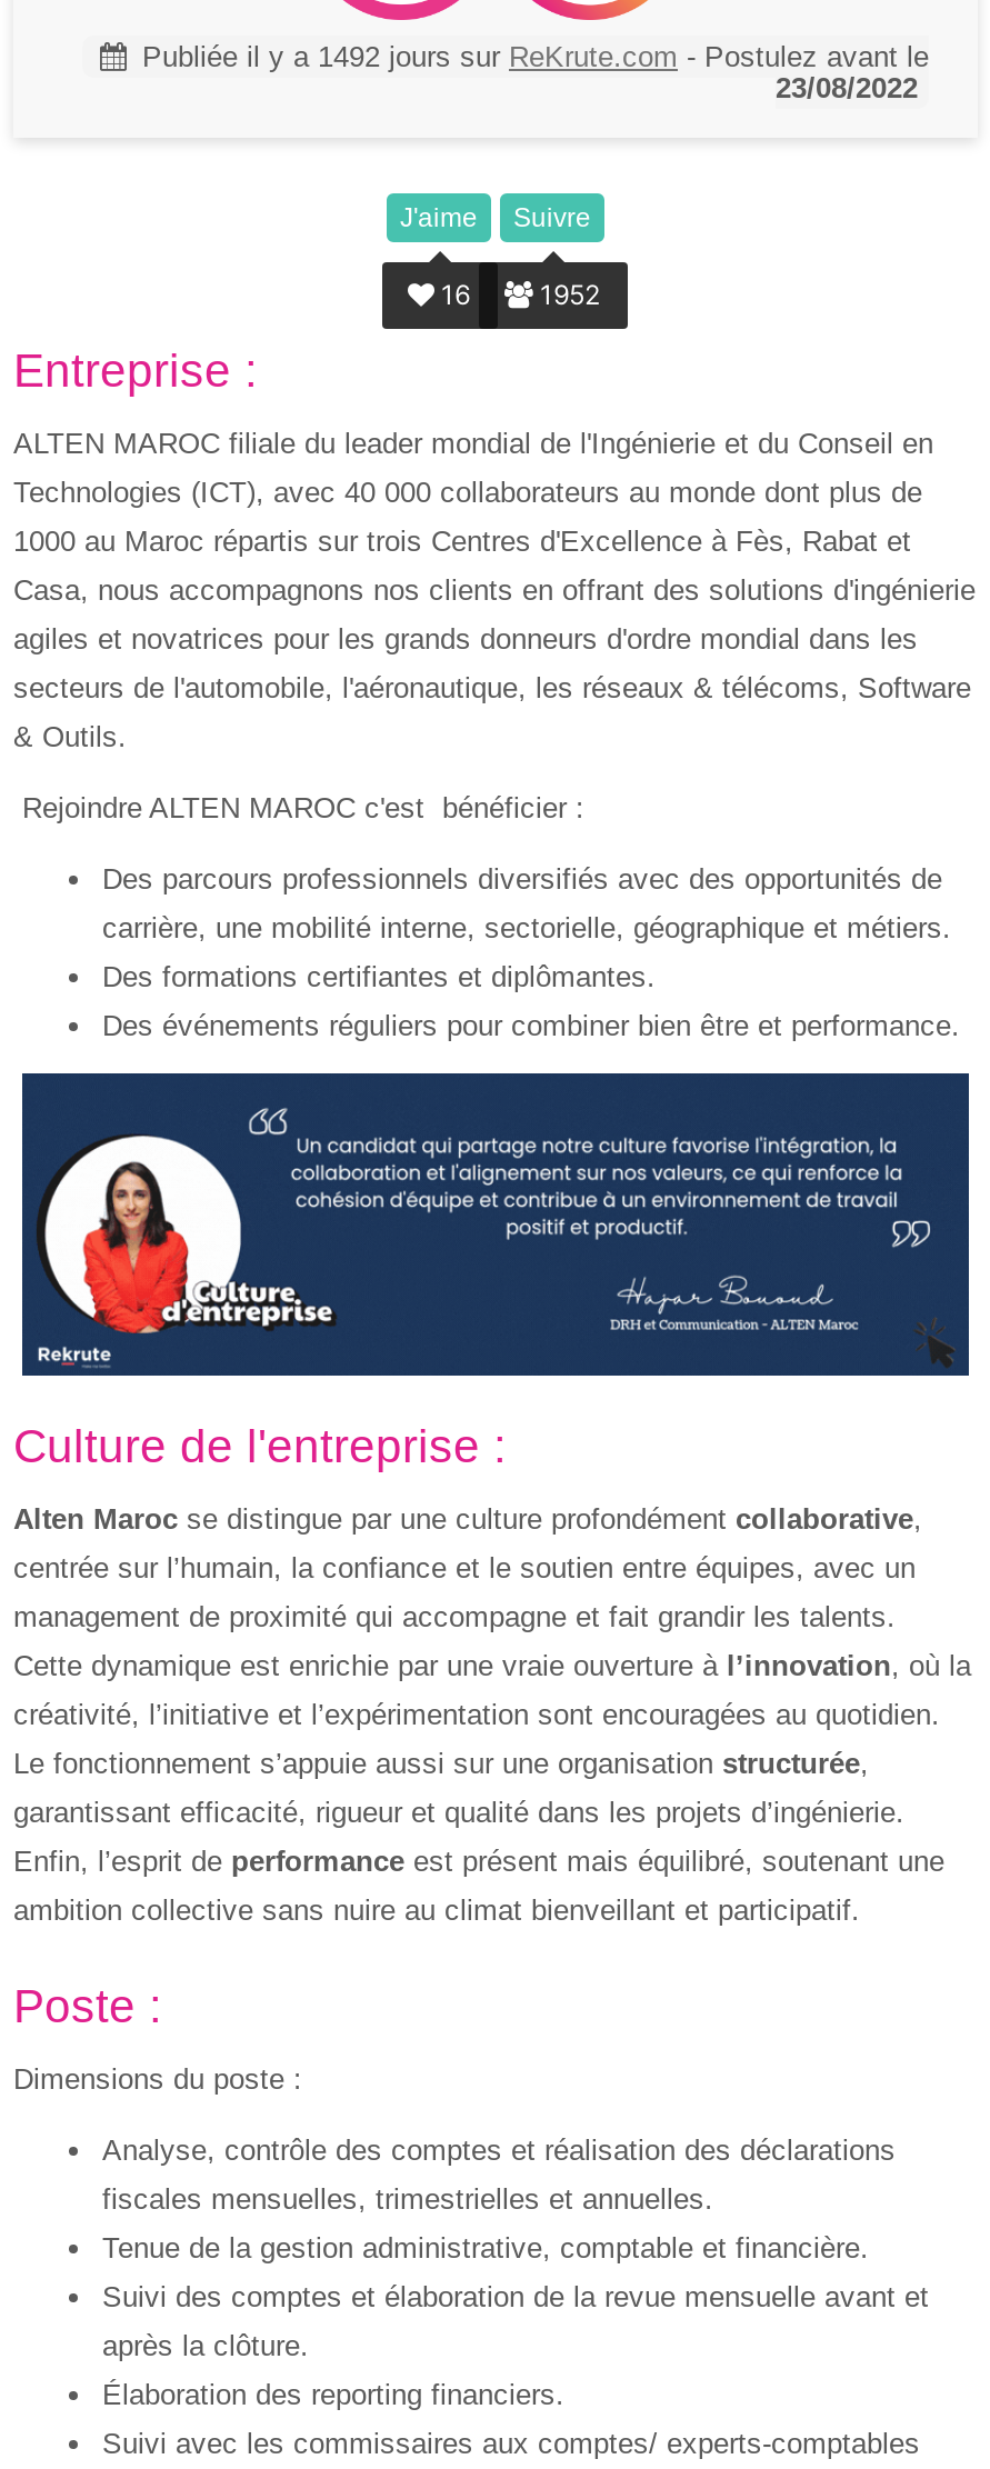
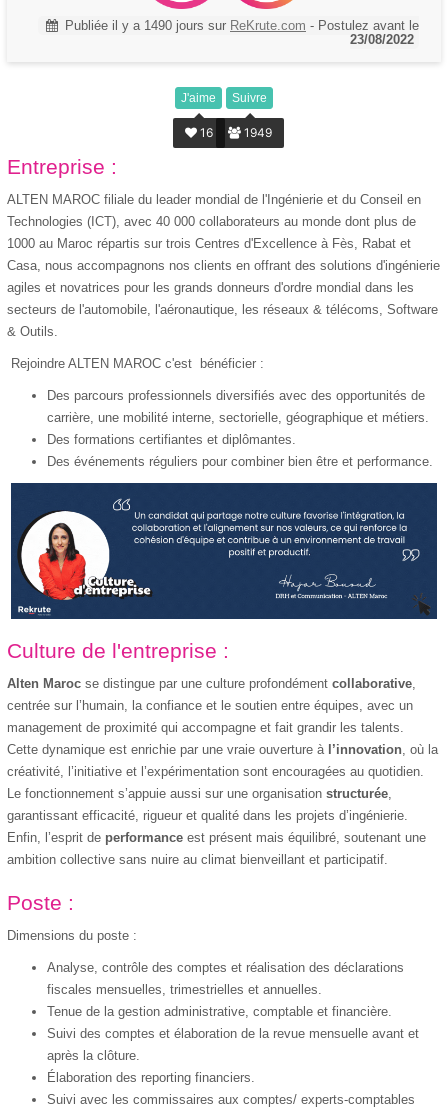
- Publiée il y a 1492 jours sur ReKrute.com - Postulez avant le
+ Publiée il y a 1490 jours sur ReKrute.com - Postulez avant le
